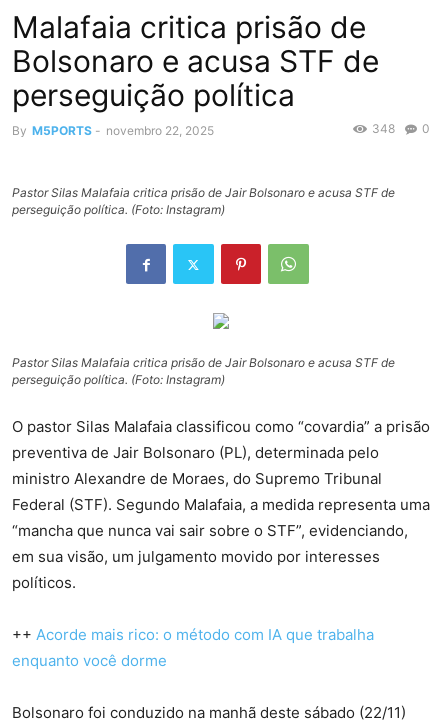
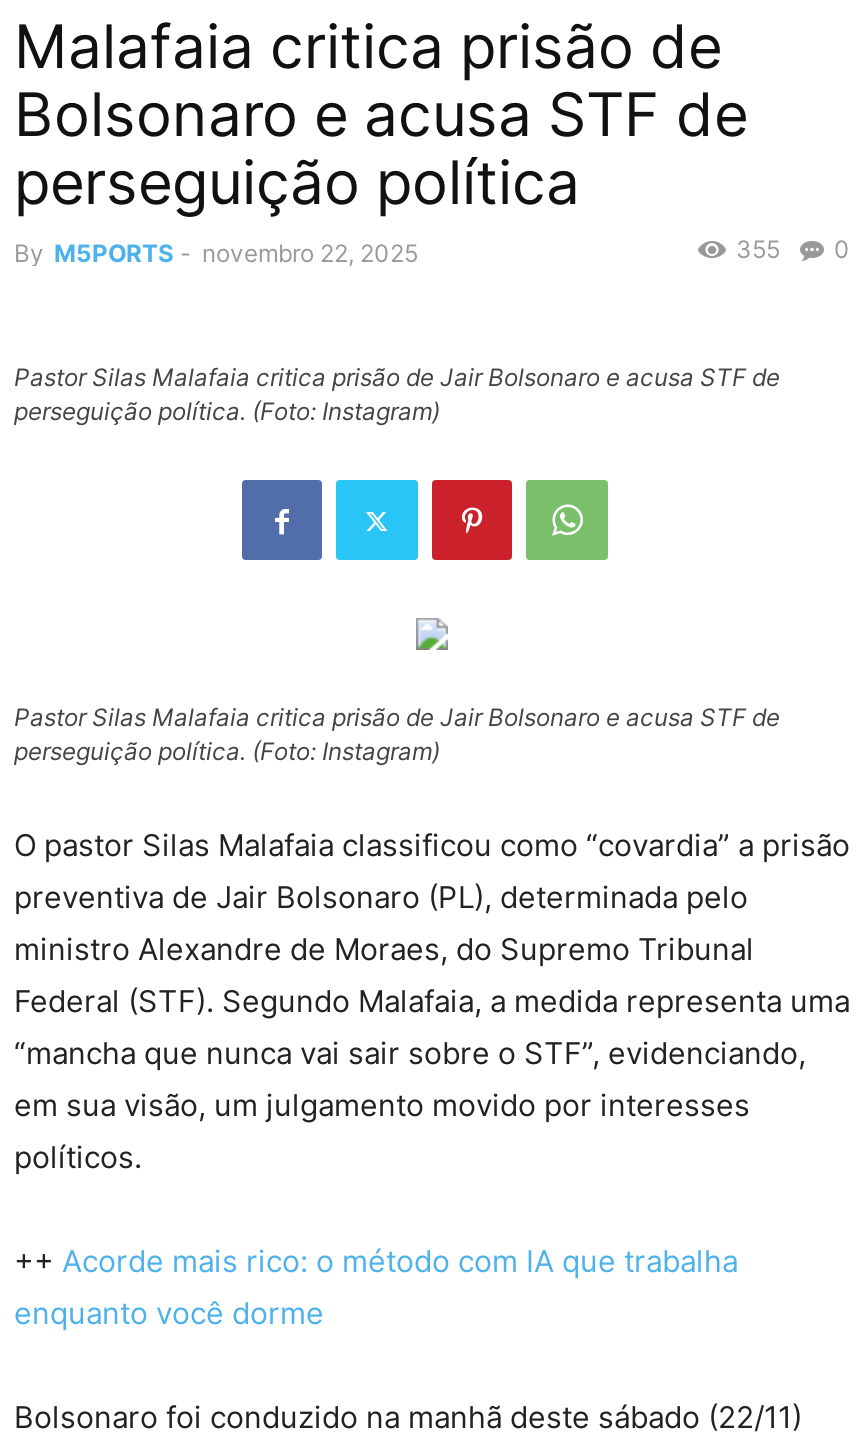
- 348 0
+ 355 0
